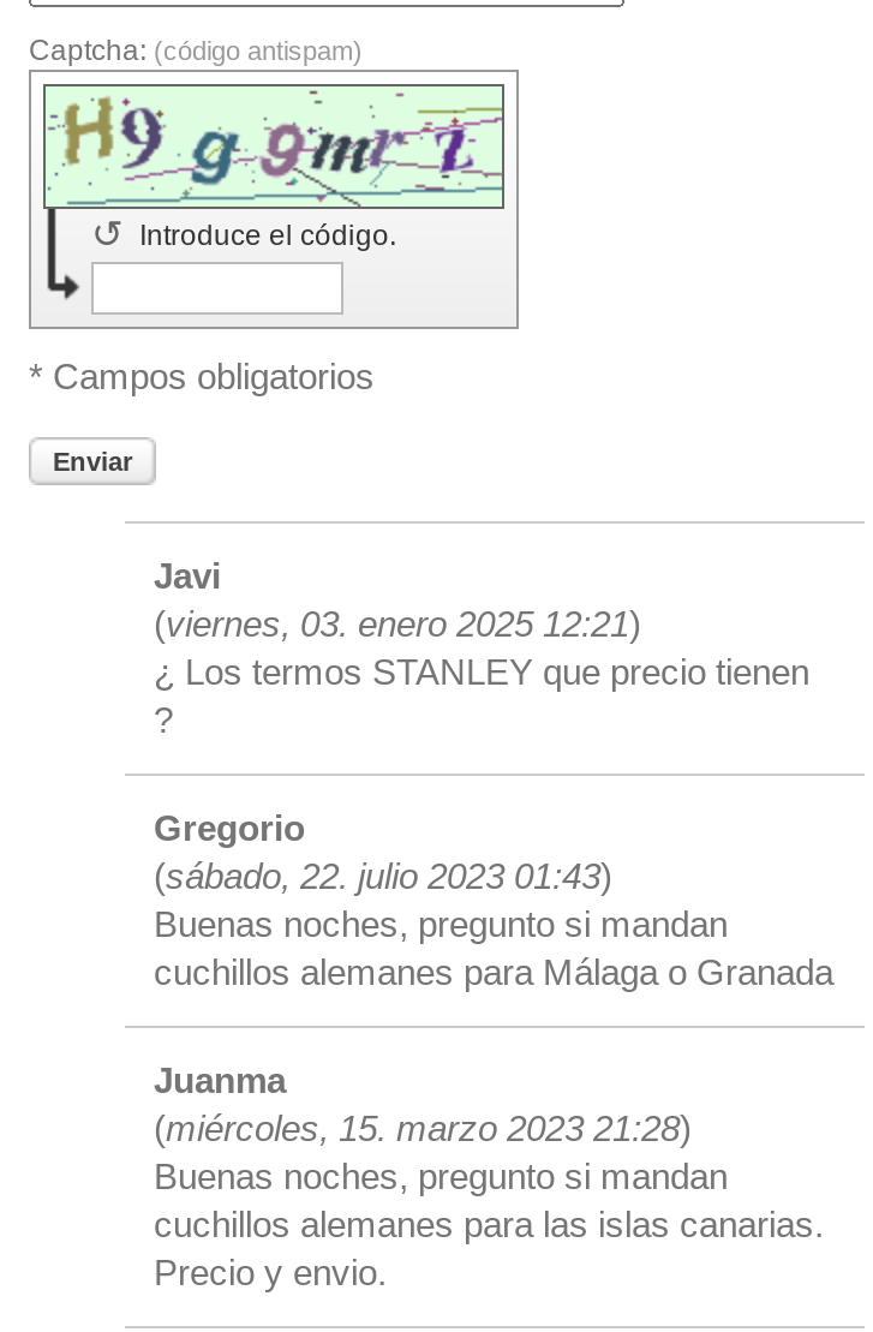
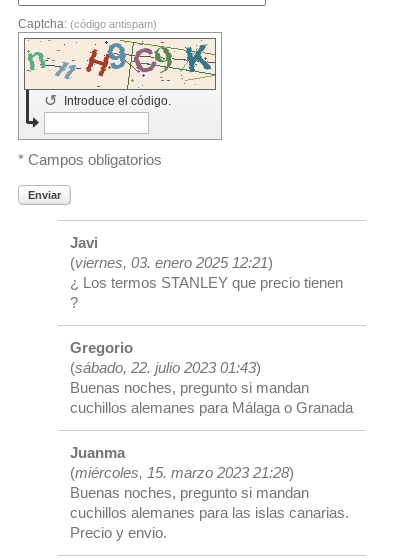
- [image]
+ [image]
